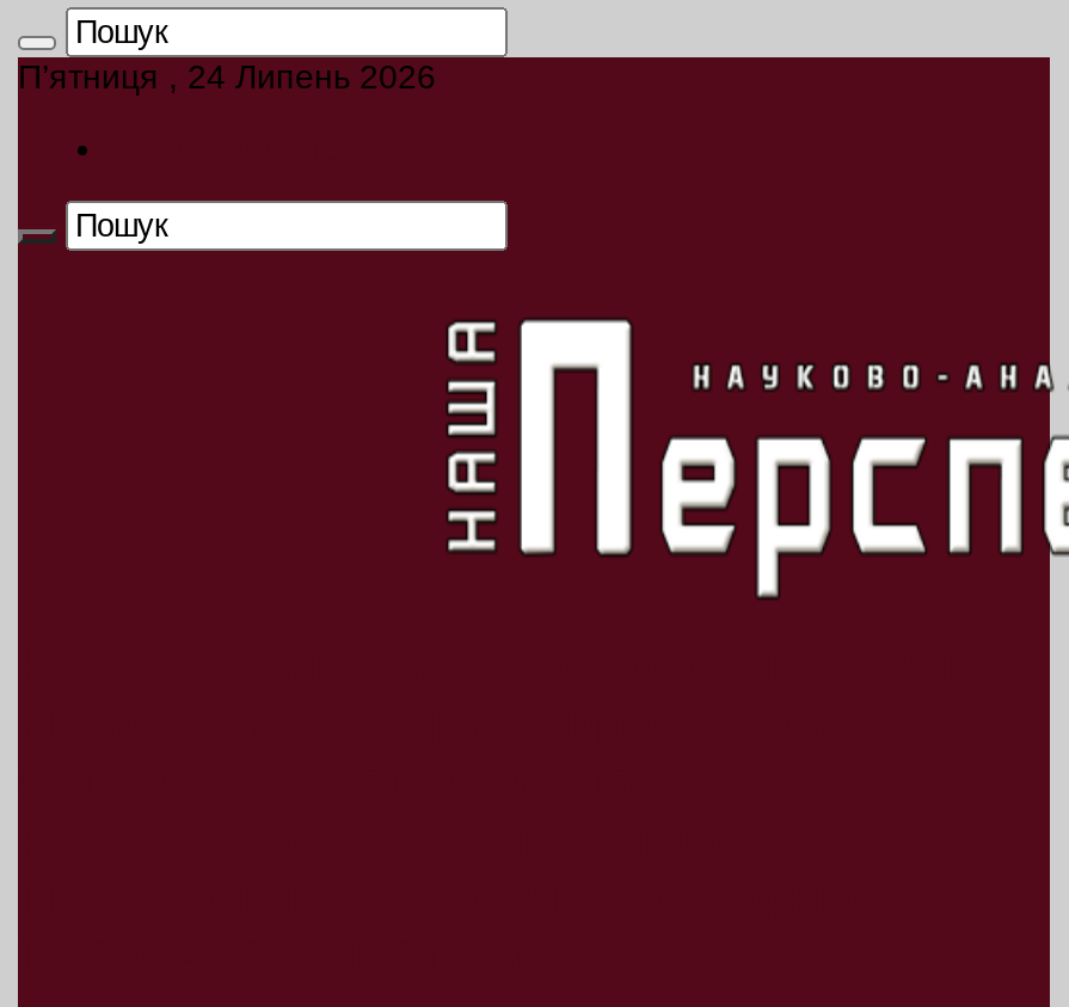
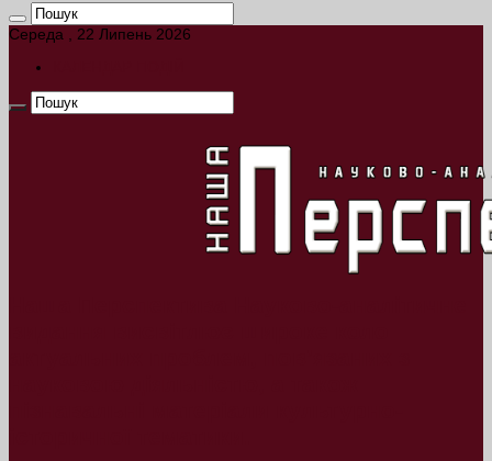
- П’ятниця , 24 Липень 2026
+ Середа , 22 Липень 2026
